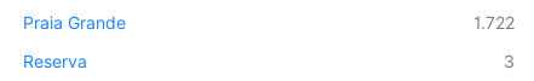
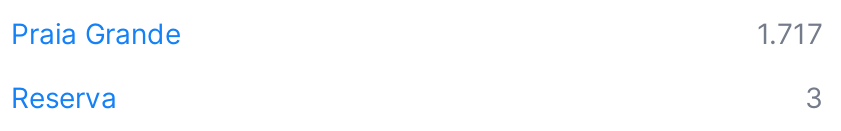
- 1.722
+ 1.717
